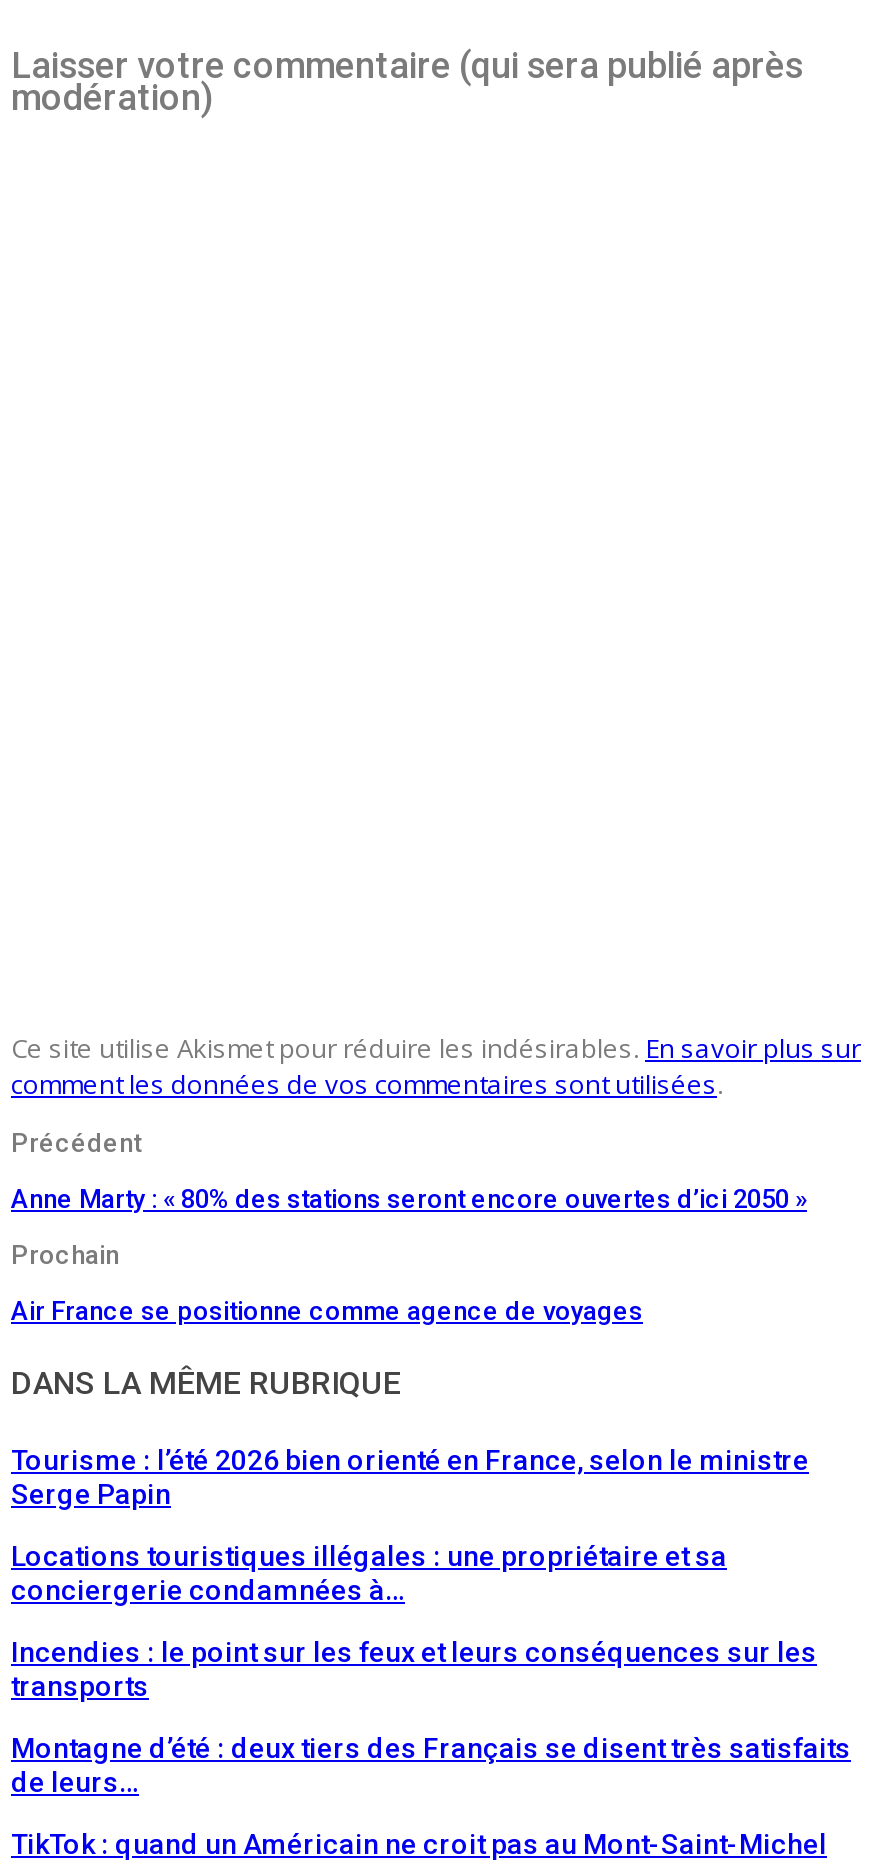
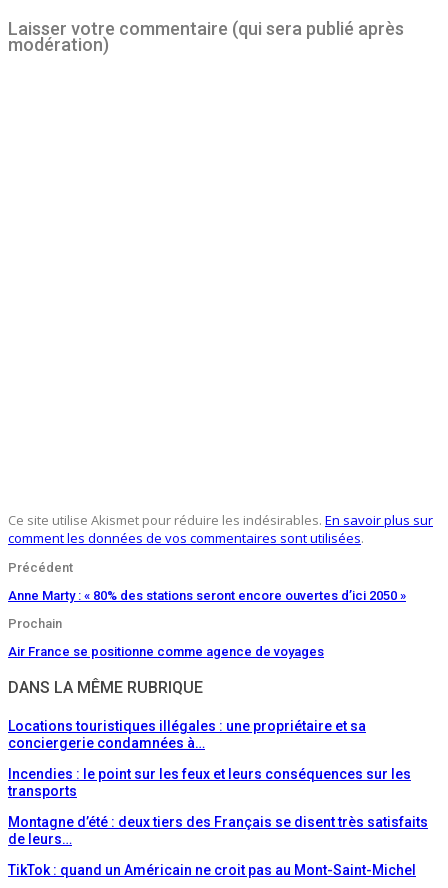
- Tourisme : l’été 2026 bien orienté en France, selon le ministre
- Serge Papin
